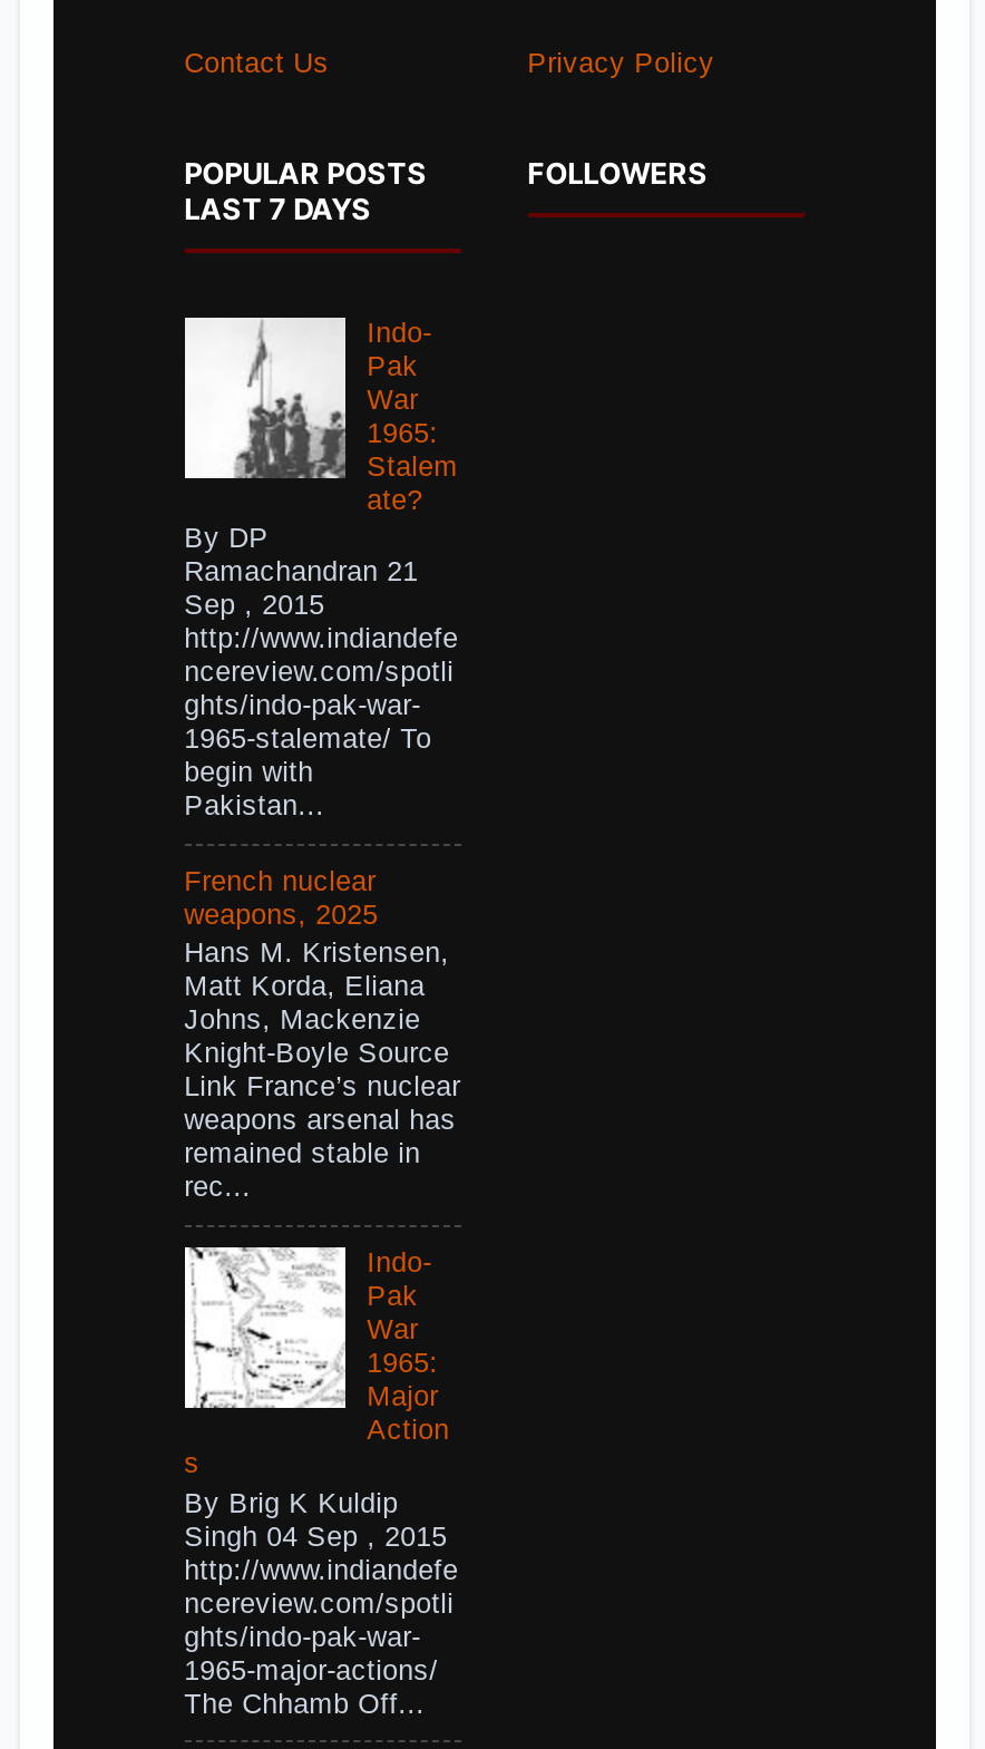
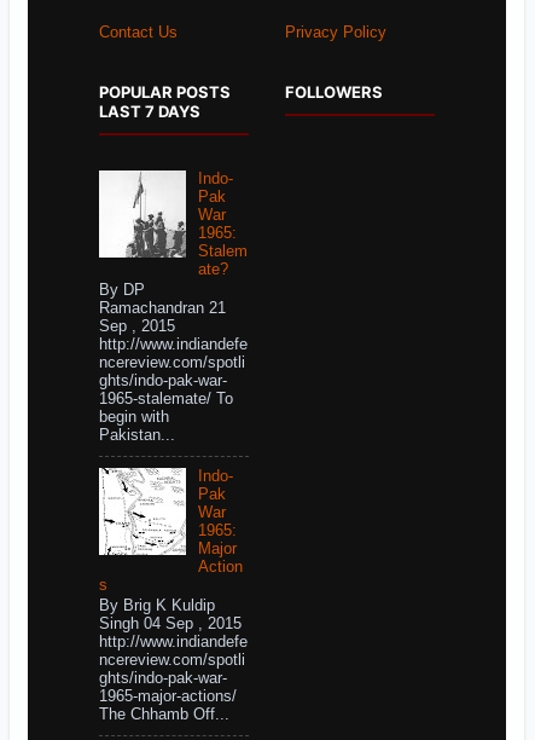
- French nuclear
- weapons, 2025
- Hans M. Kristensen,
- Matt Korda, Eliana
- Johns, Mackenzie
- Knight-Boyle Source
- Link France’s nuclear
- weapons arsenal has
- remained stable in
- rec...
